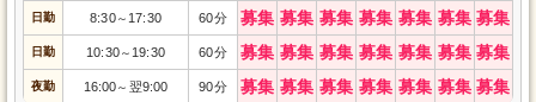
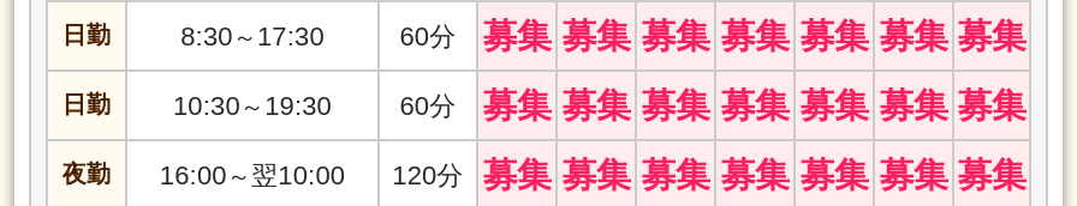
- 16:00～翌9:00
+ 16:00～翌10:00

- 90分
+ 120分
